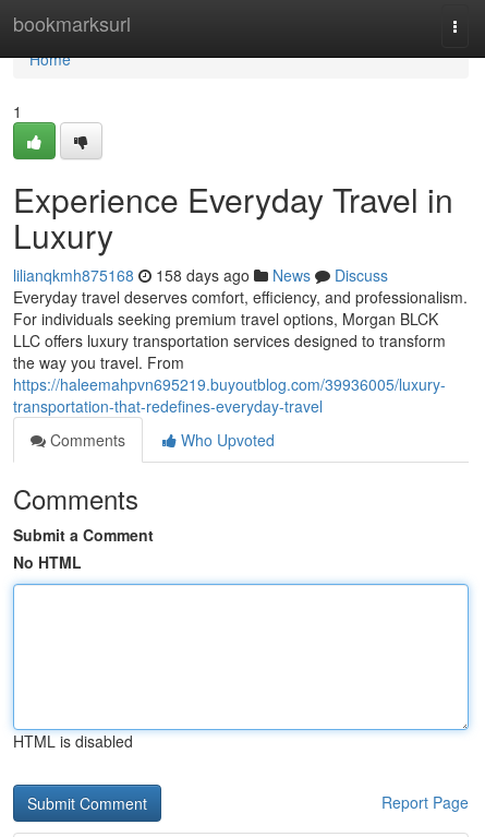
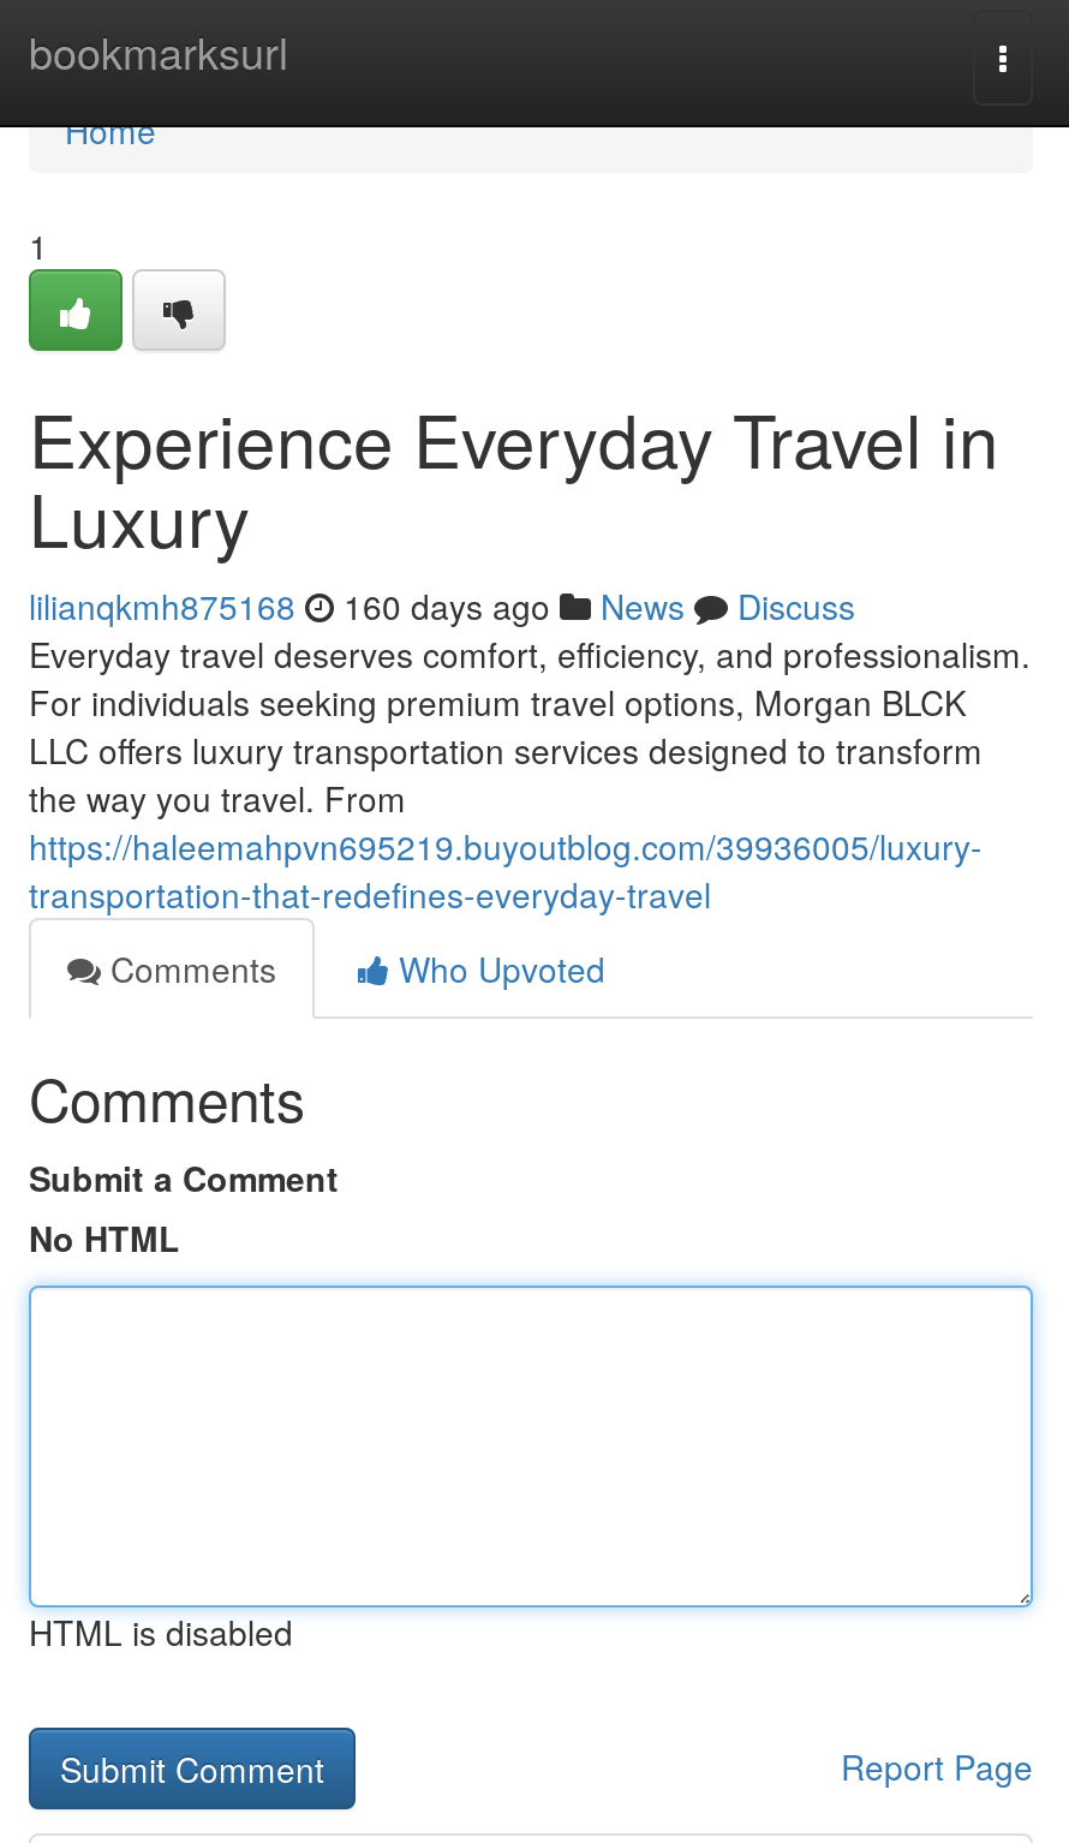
- lilianqkmh875168 158 days ago News Discuss
+ lilianqkmh875168 160 days ago News Discuss
